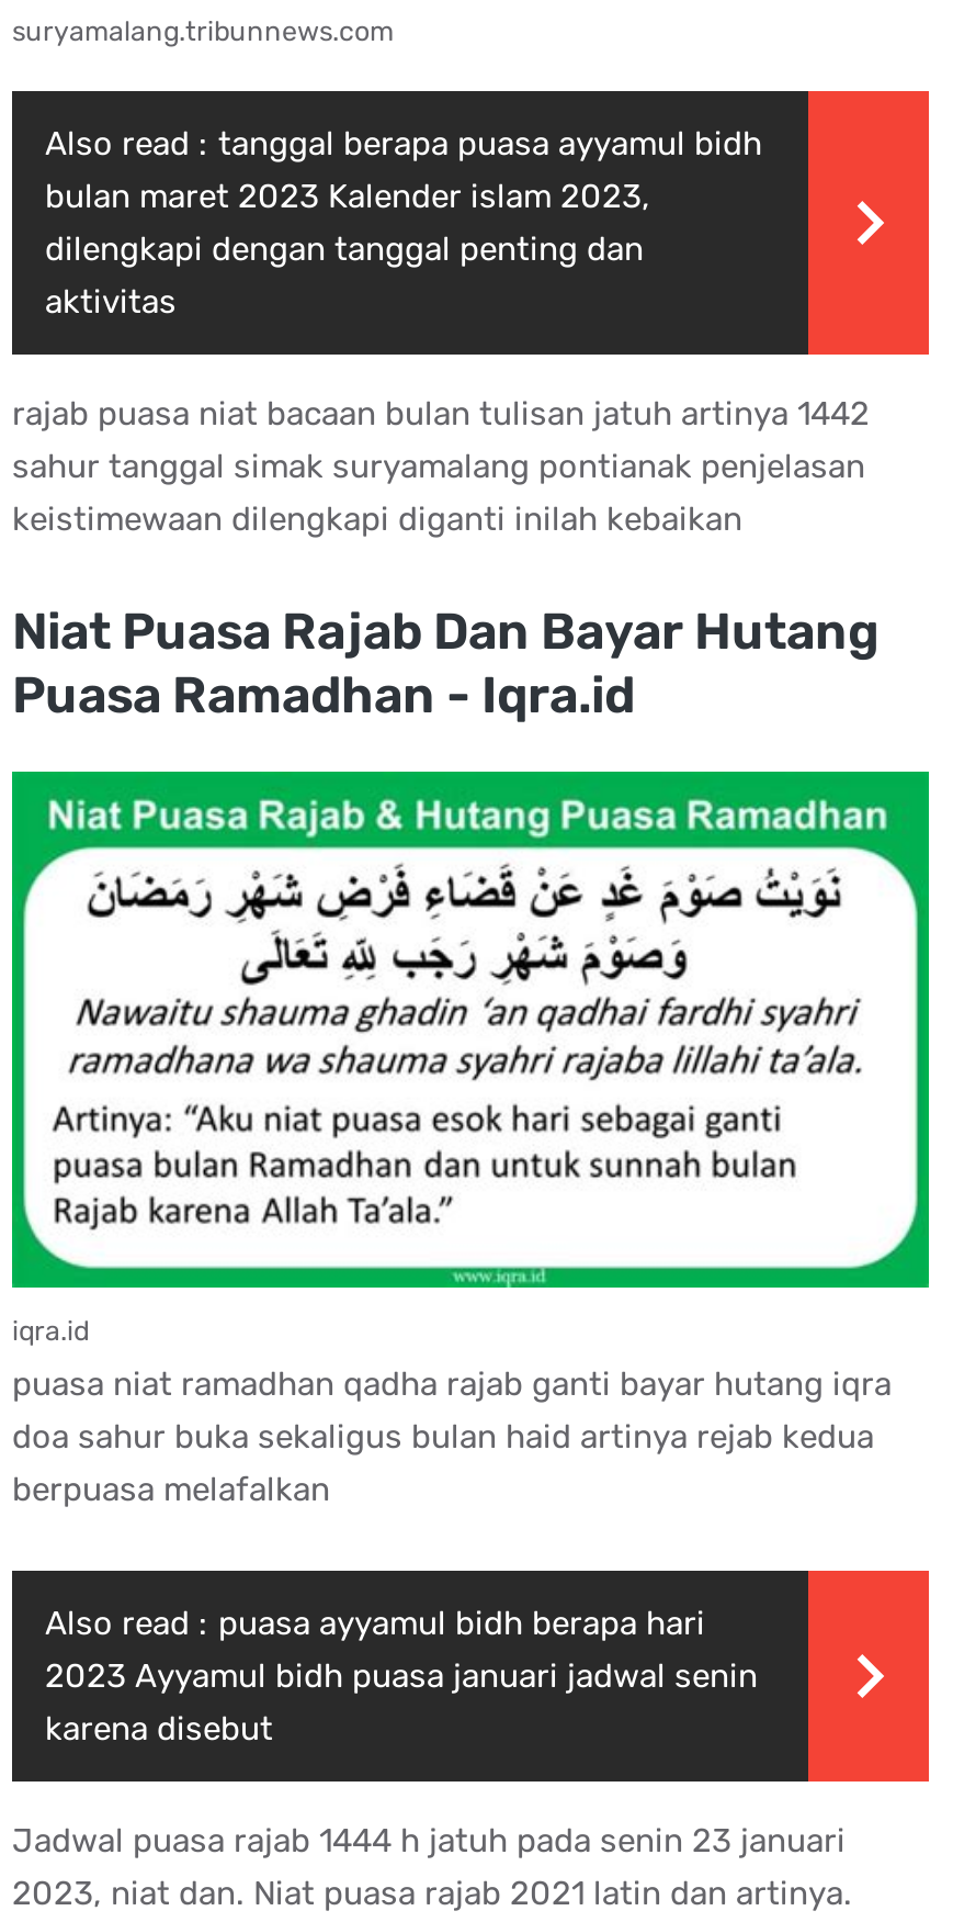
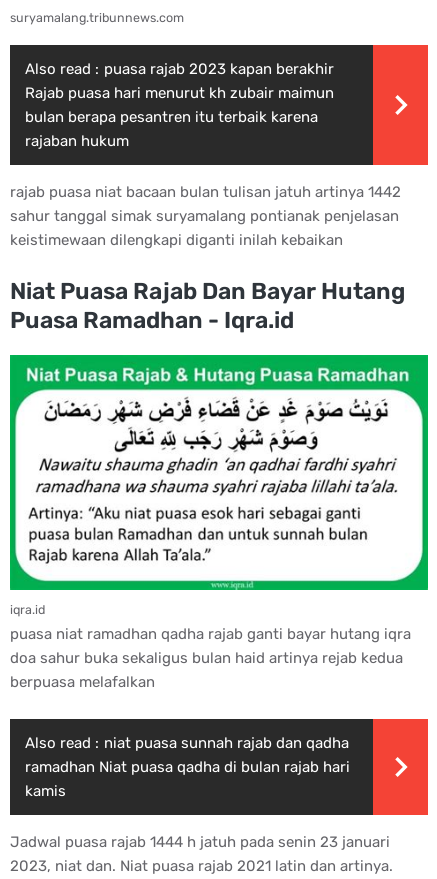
- Also read : tanggal berapa puasa ayyamul bidh
- bulan maret 2023 Kalender islam 2023,
- dilengkapi dengan tanggal penting dan
- aktivitas
+ Also read : puasa rajab 2023 kapan berakhir
+ Rajab puasa hari menurut kh zubair maimun
+ bulan berapa pesantren itu terbaik karena
+ rajaban hukum

- Also read : puasa ayyamul bidh berapa hari
- 2023 Ayyamul bidh puasa januari jadwal senin
- karena disebut
+ Also read : niat puasa sunnah rajab dan qadha
+ ramadhan Niat puasa qadha di bulan rajab hari
+ kamis
